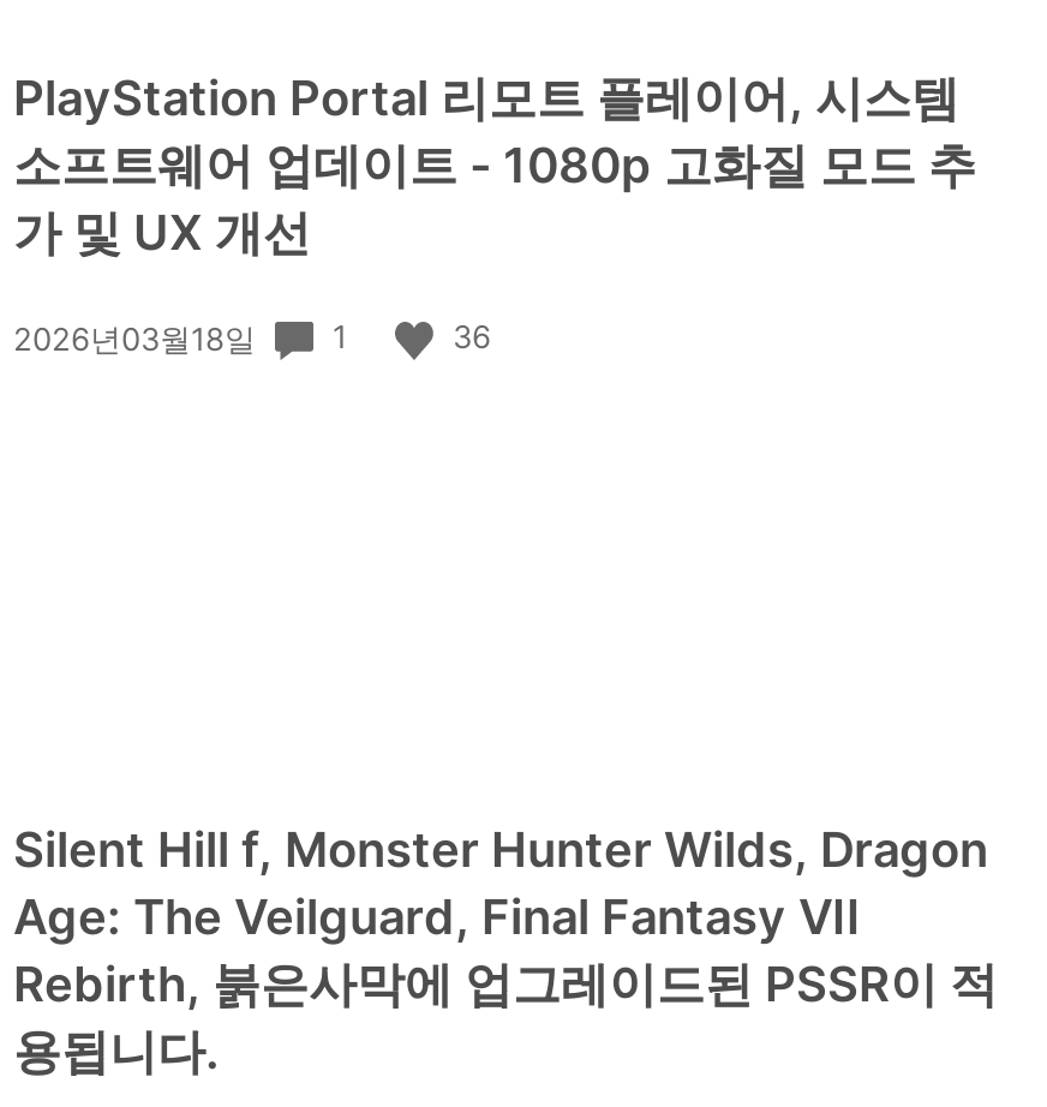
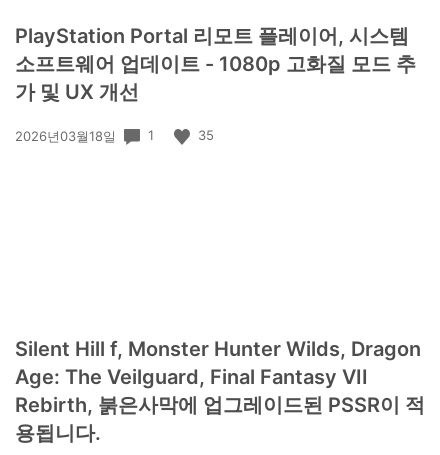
- 36
+ 35
